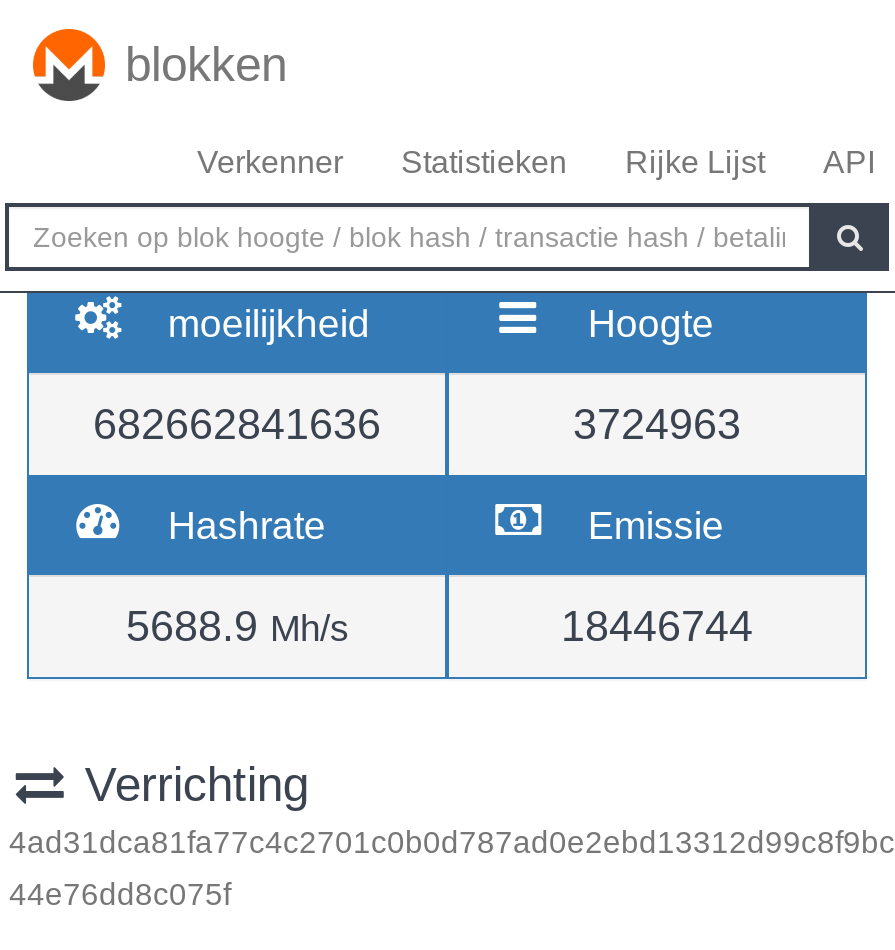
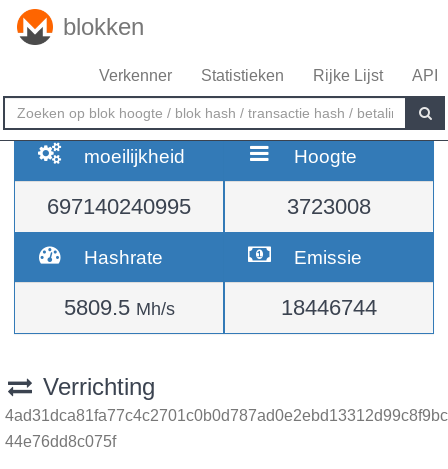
- 682662841636
+ 697140240995

- 3724963
+ 3723008

- 5688.9 Mh/s
+ 5809.5 Mh/s
